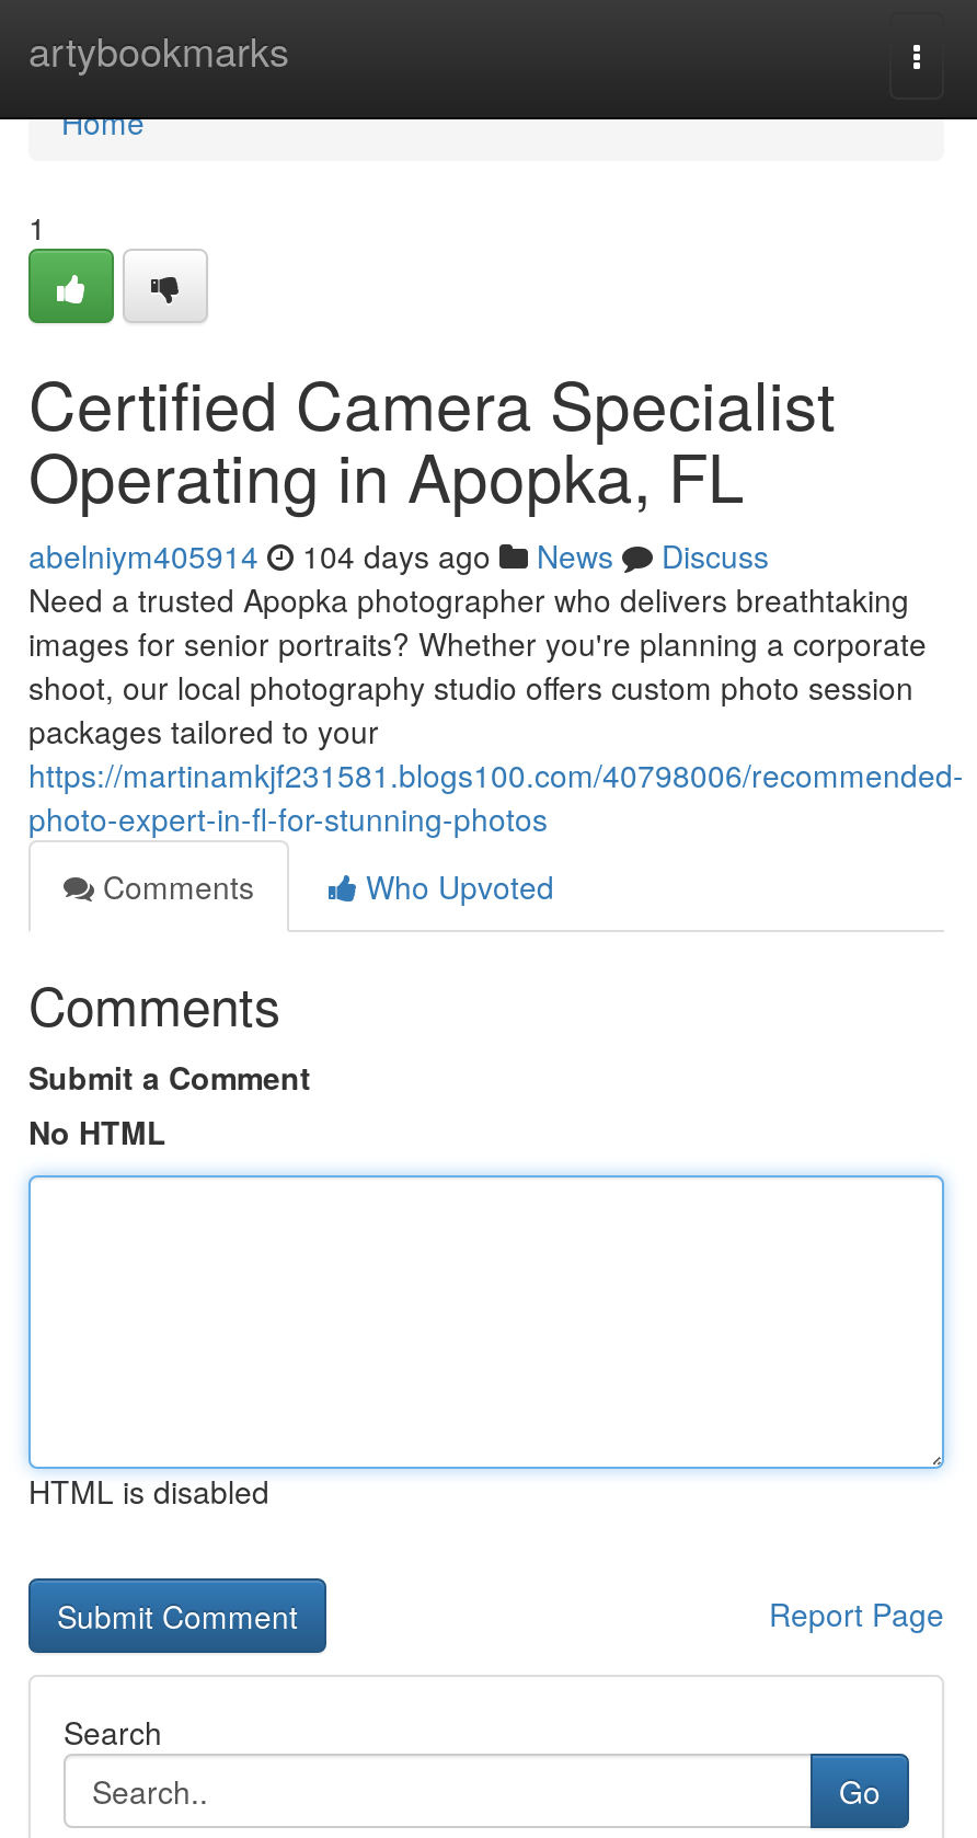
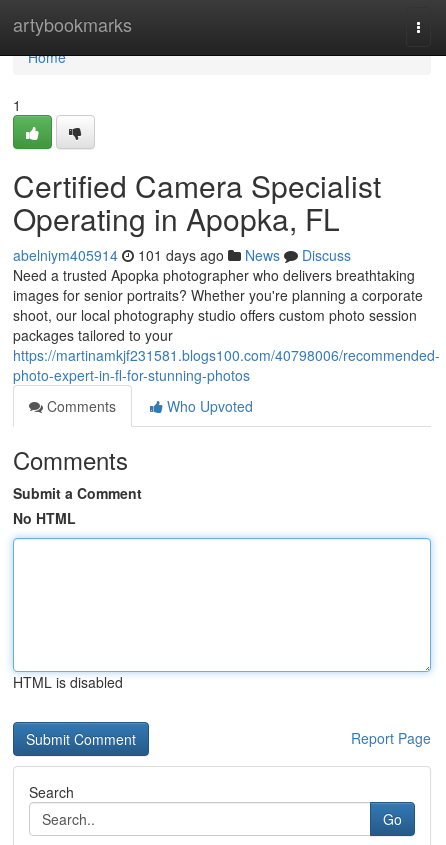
- abelniym405914 104 days ago News Discuss
+ abelniym405914 101 days ago News Discuss
